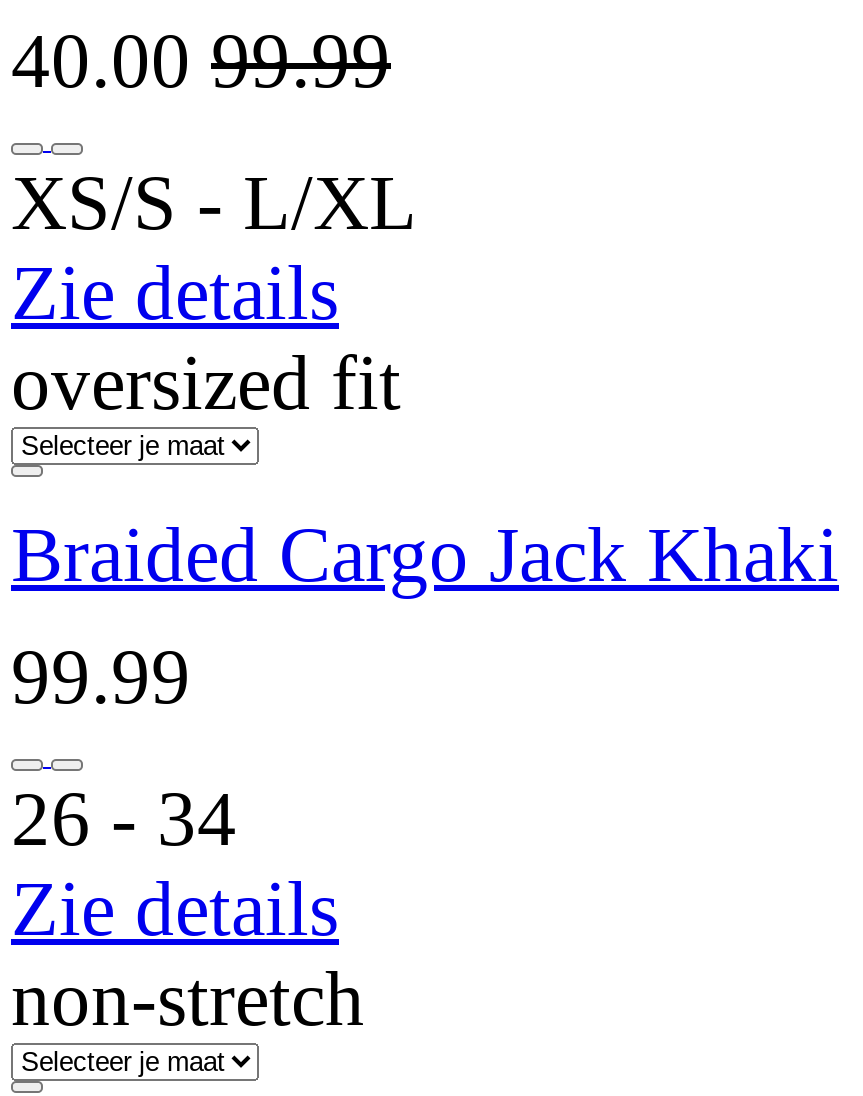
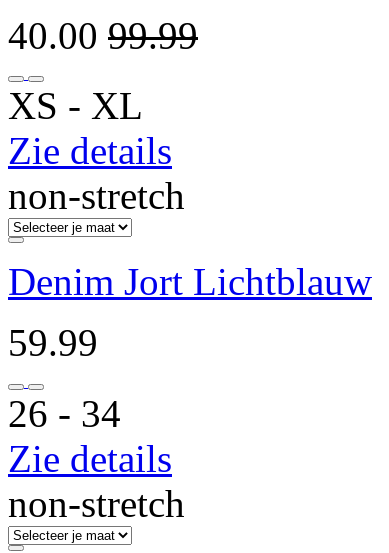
- XS/S ‐ L/XL
+ XS ‐ XL

- oversized fit
+ non-stretch

- Braided Cargo Jack Khaki
- 99.99
+ Denim Jort Lichtblauw
+ 59.99
